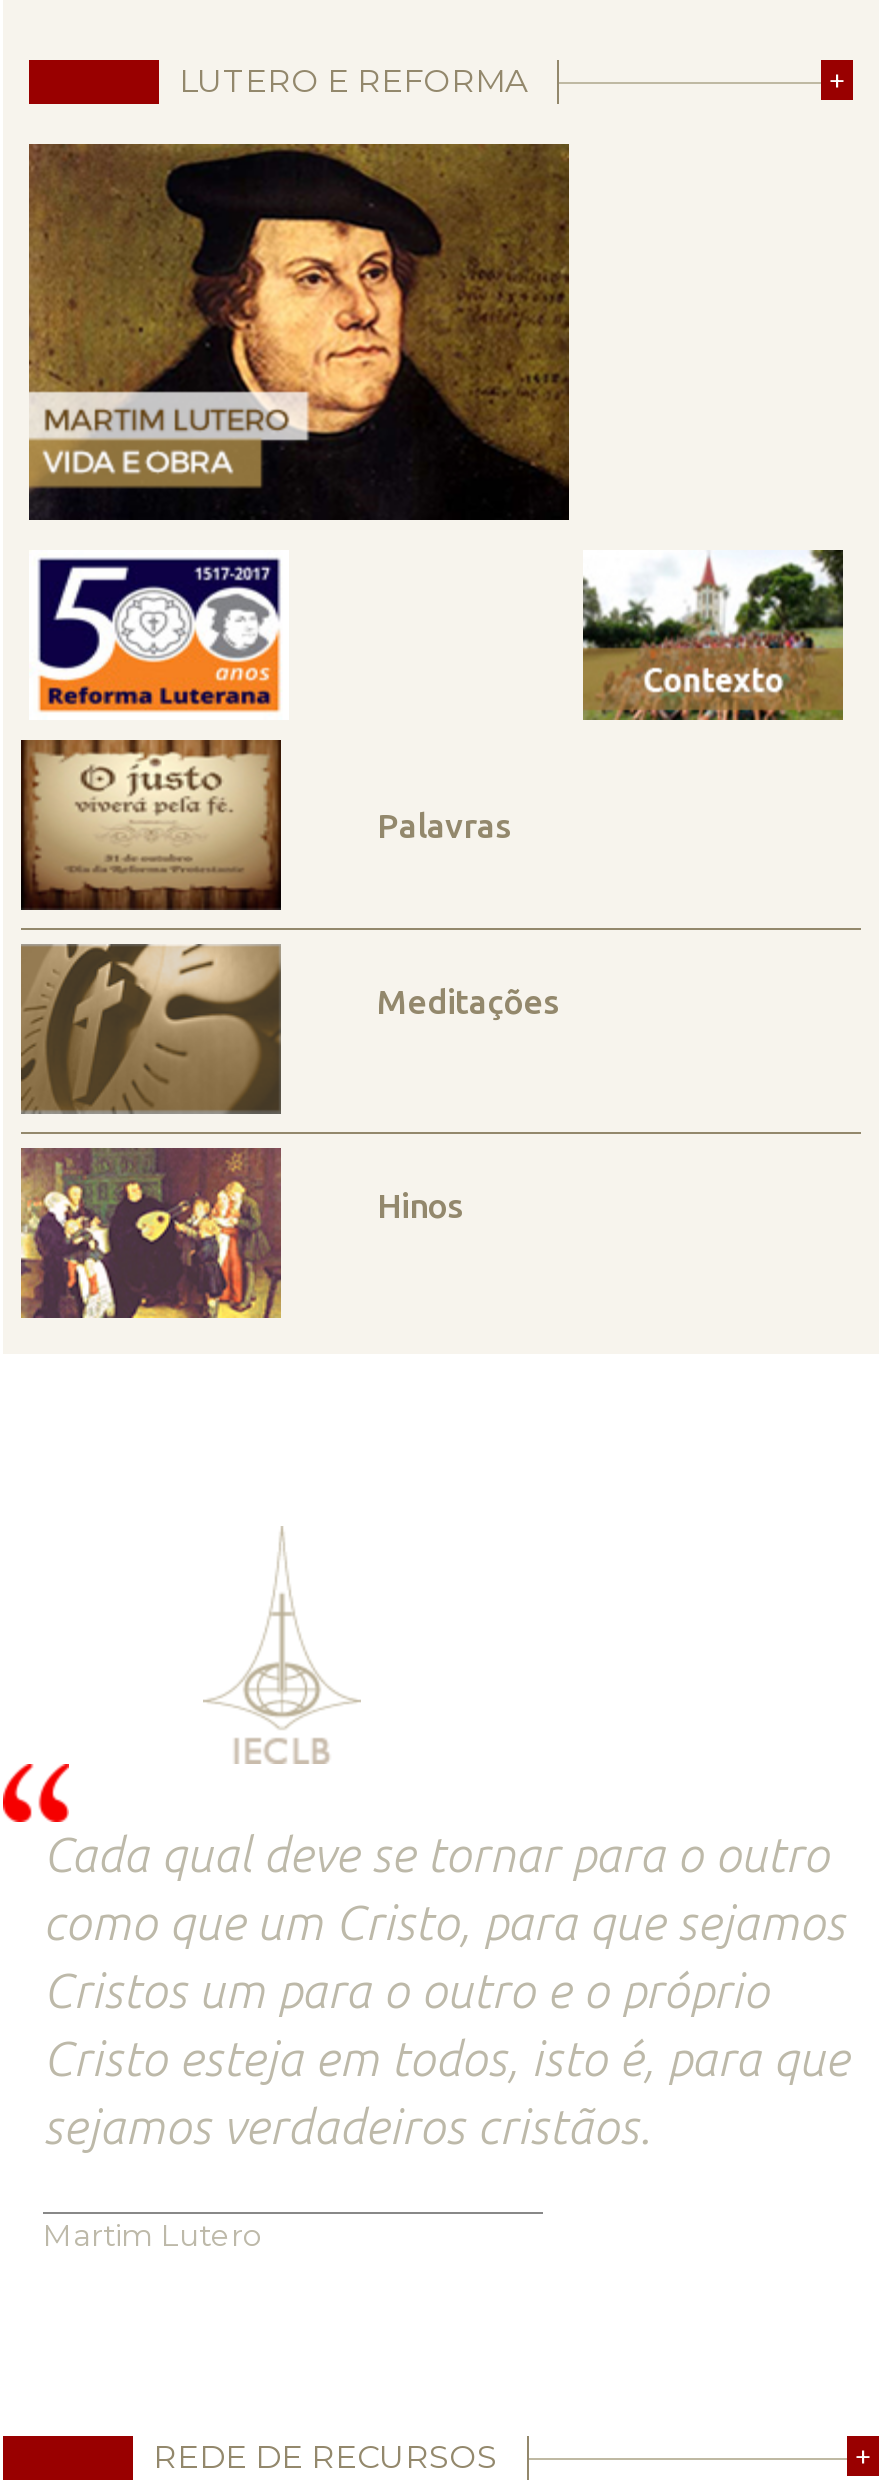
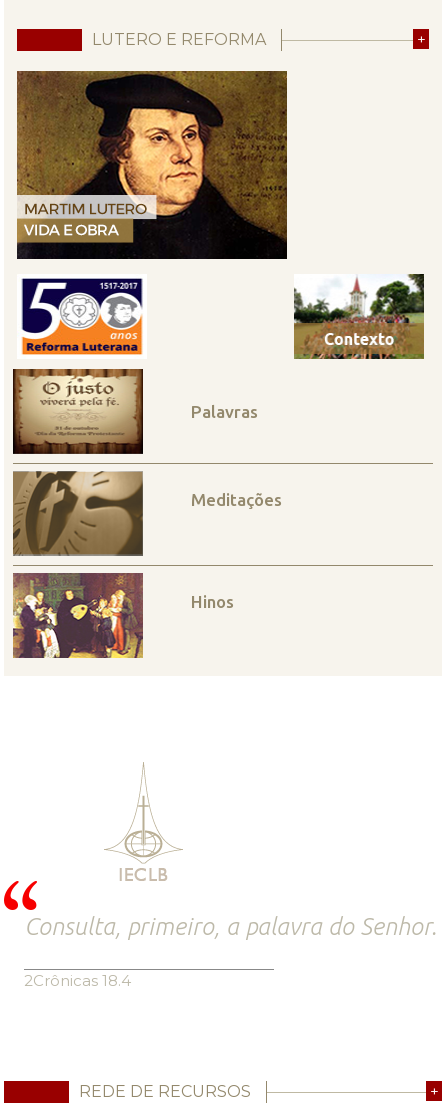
- Cada qual deve se tornar para o outro
- como que um Cristo, para que sejamos
- Cristos um para o outro e o próprio
- Cristo esteja em todos, isto é, para que
- sejamos verdadeiros cristãos.
+ Consulta, primeiro, a palavra do Senhor.

- Martim Lutero
+ 2Crônicas 18.4
